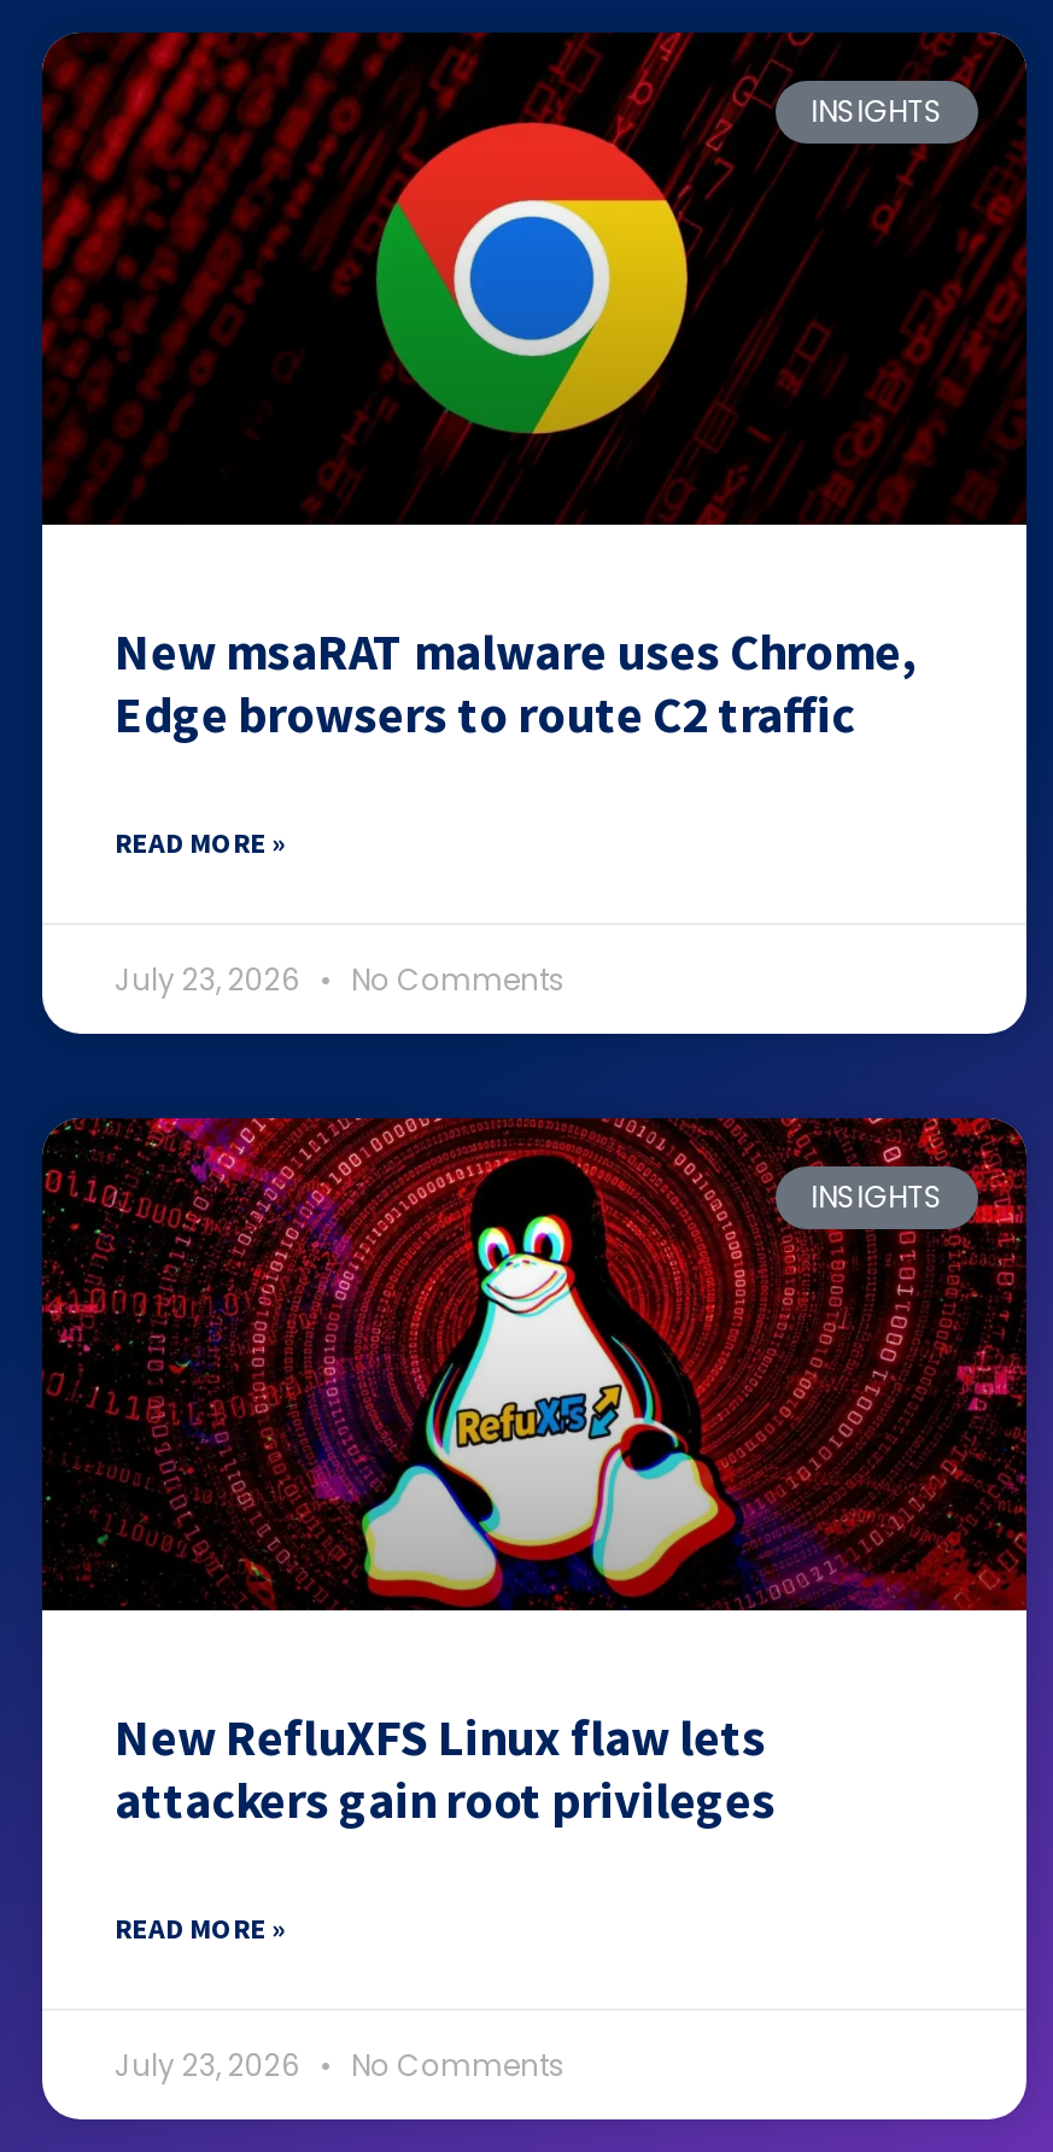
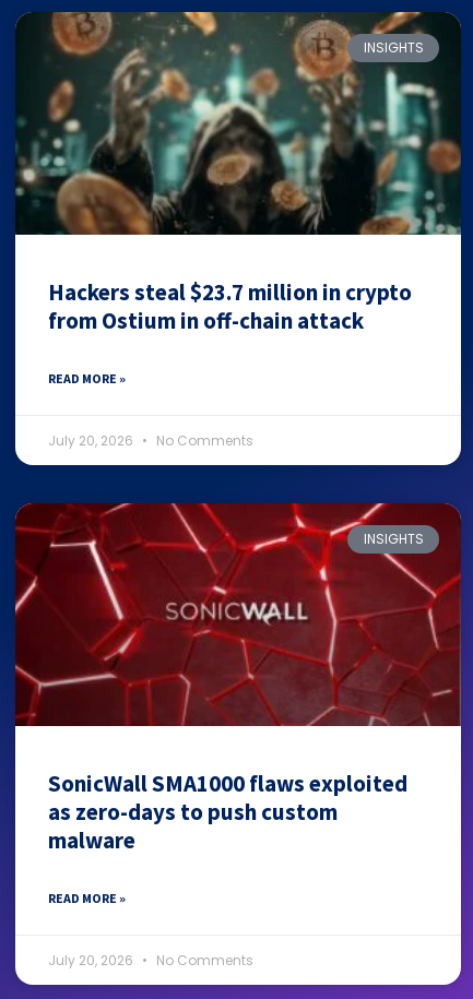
- [image]
- New msaRAT malware uses Chrome,
- Edge browsers to route C2 traffic
+ [image]
+ Hackers steal $23.7 million in crypto
+ from Ostium in off-chain attack

- July 23, 2026 No Comments
+ July 20, 2026 No Comments

- [image]
- New RefluXFS Linux flaw lets
- attackers gain root privileges
+ [image]
+ SonicWall SMA1000 flaws exploited
+ as zero-days to push custom
+ malware

- July 23, 2026 No Comments
+ July 20, 2026 No Comments
